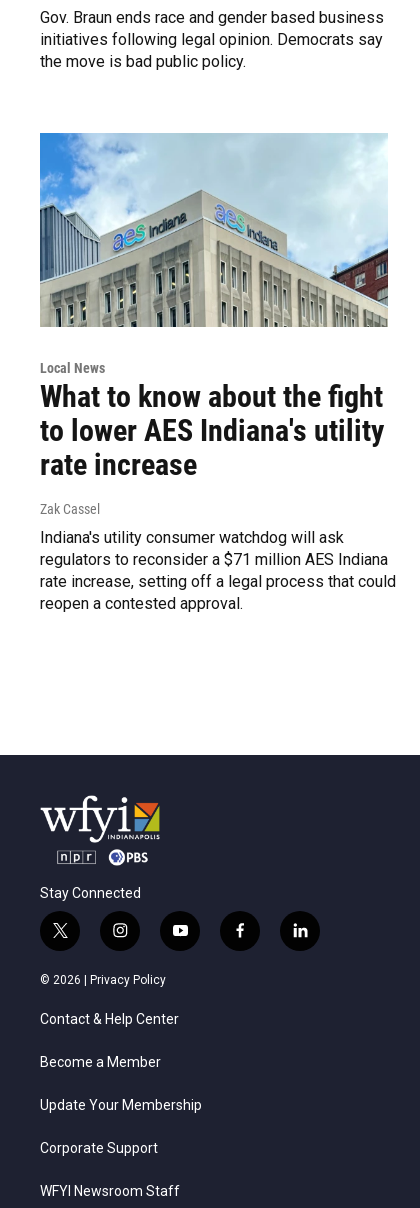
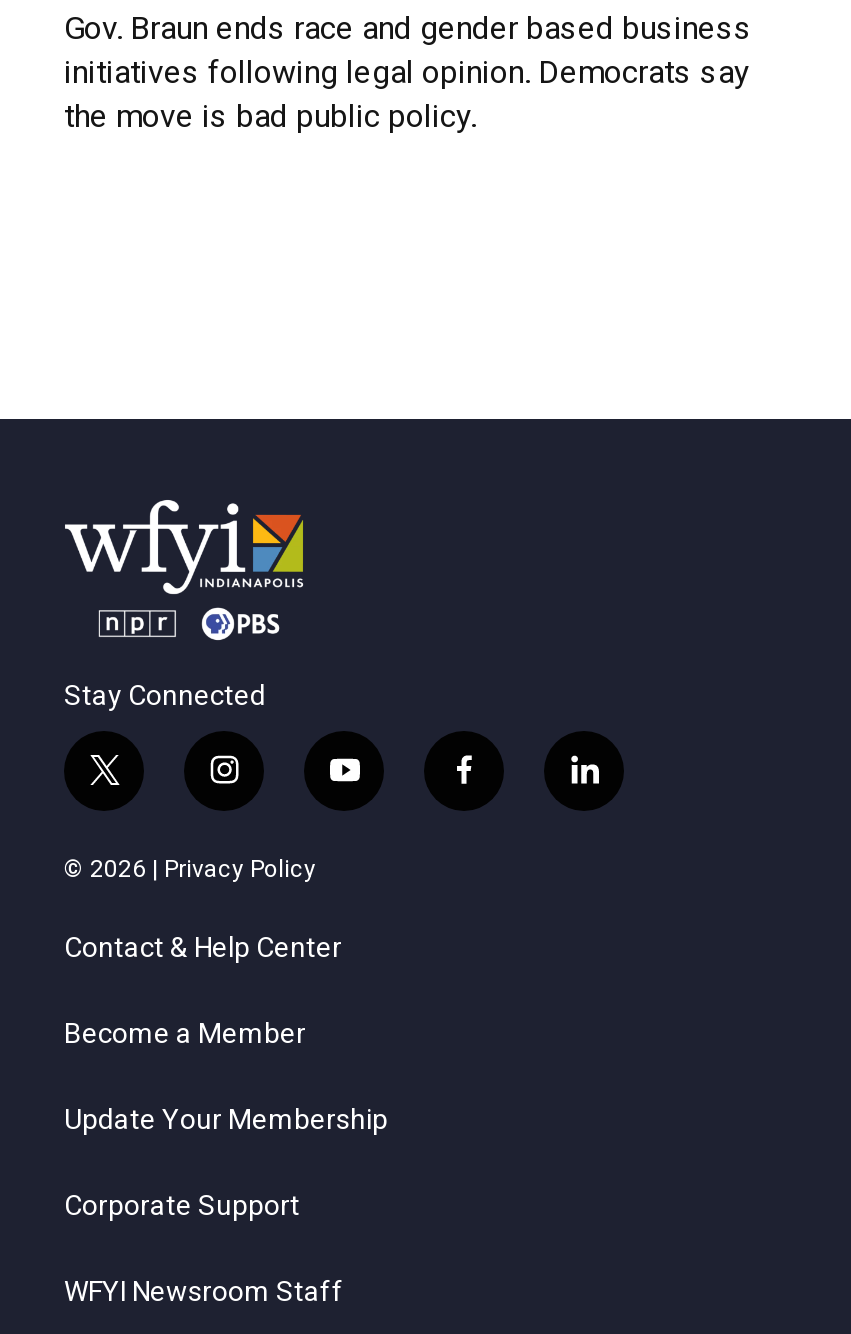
- [image]
- Local News
- What to know about the fight
- to lower AES Indiana's utility
- rate increase
- Zak Cassel
- Indiana's utility consumer watchdog will ask
- regulators to reconsider a $71 million AES Indiana
- rate increase, setting off a legal process that could
- reopen a contested approval.
